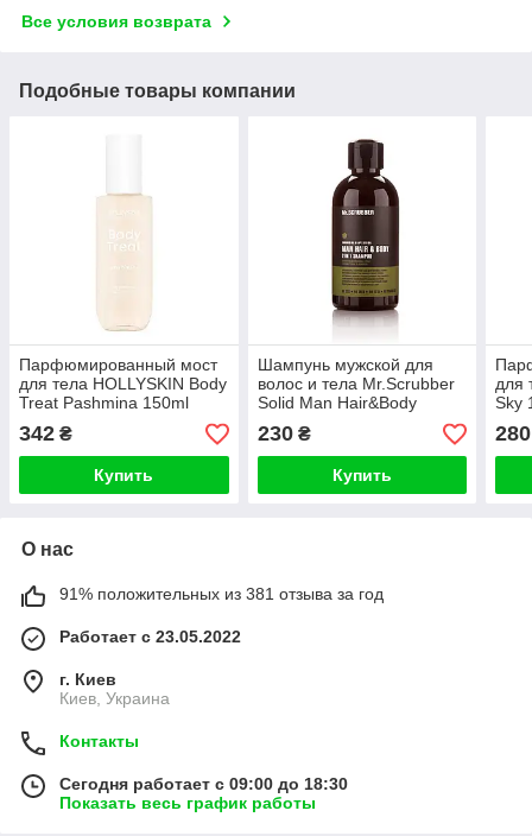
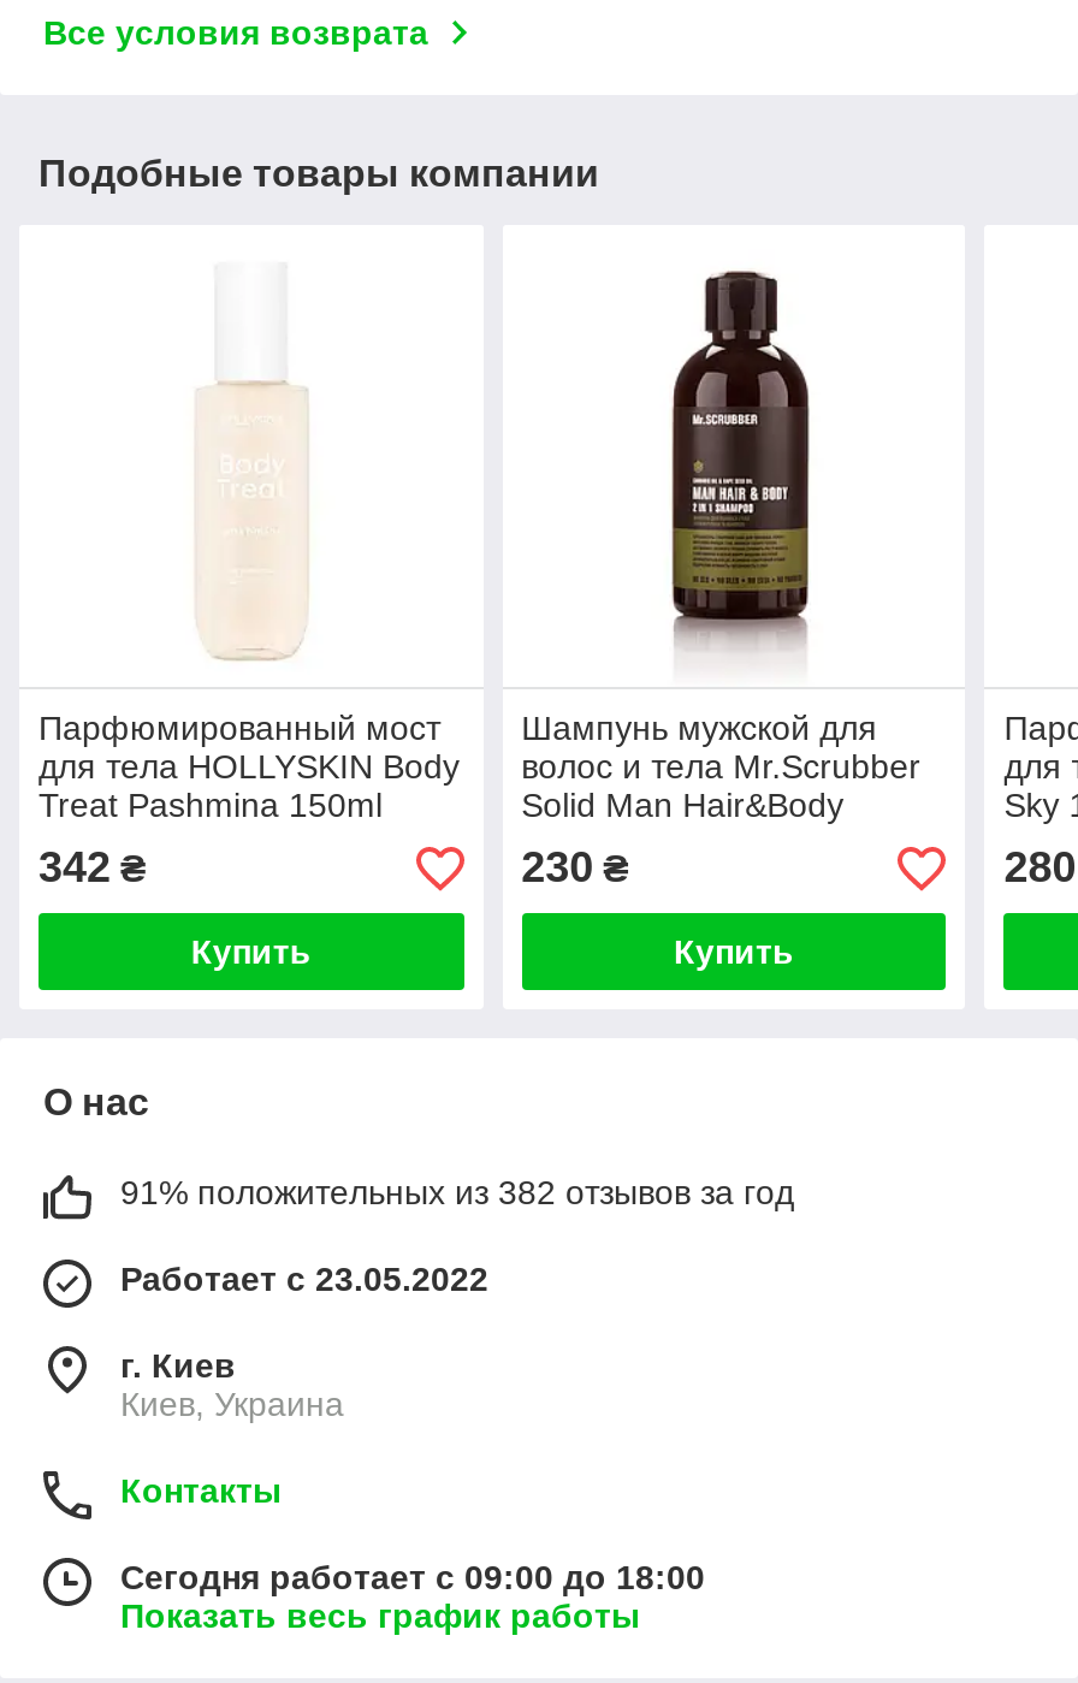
- 91% положительных из 381 отзыва за год
+ 91% положительных из 382 отзывов за год

- Сегодня работает с 09:00 до 18:30
+ Сегодня работает с 09:00 до 18:00
